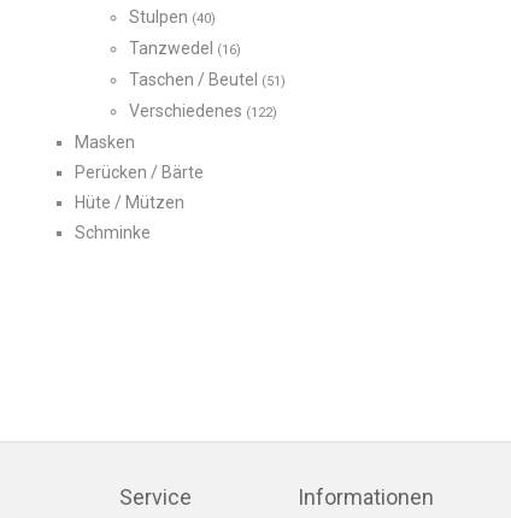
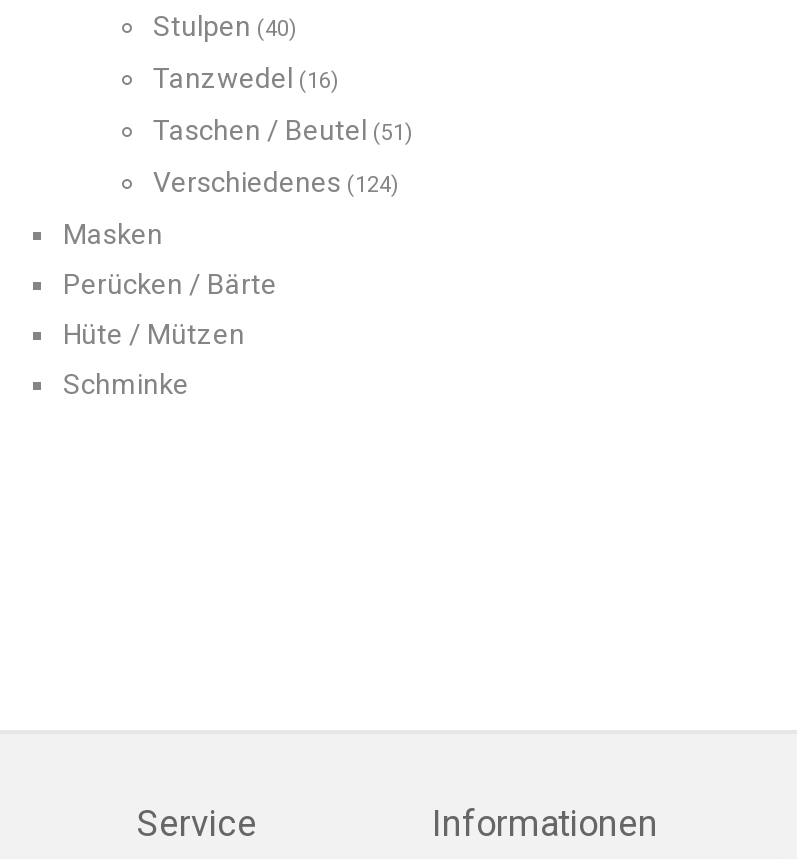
- Verschiedenes (122)
+ Verschiedenes (124)
